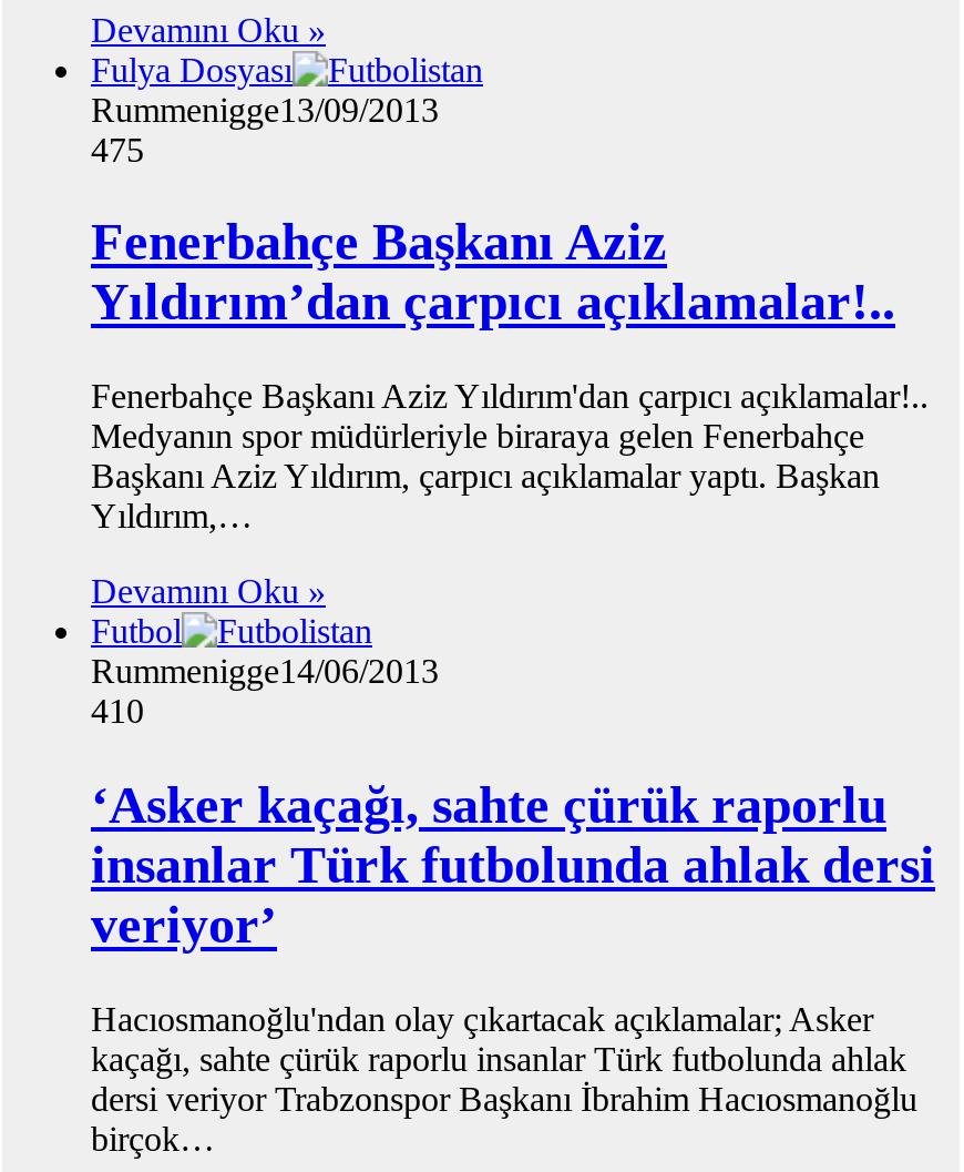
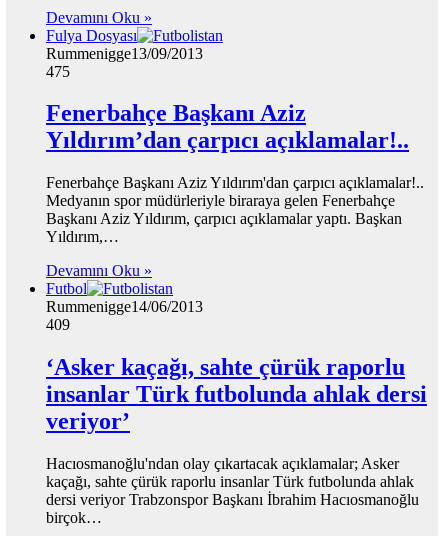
- 410
+ 409
